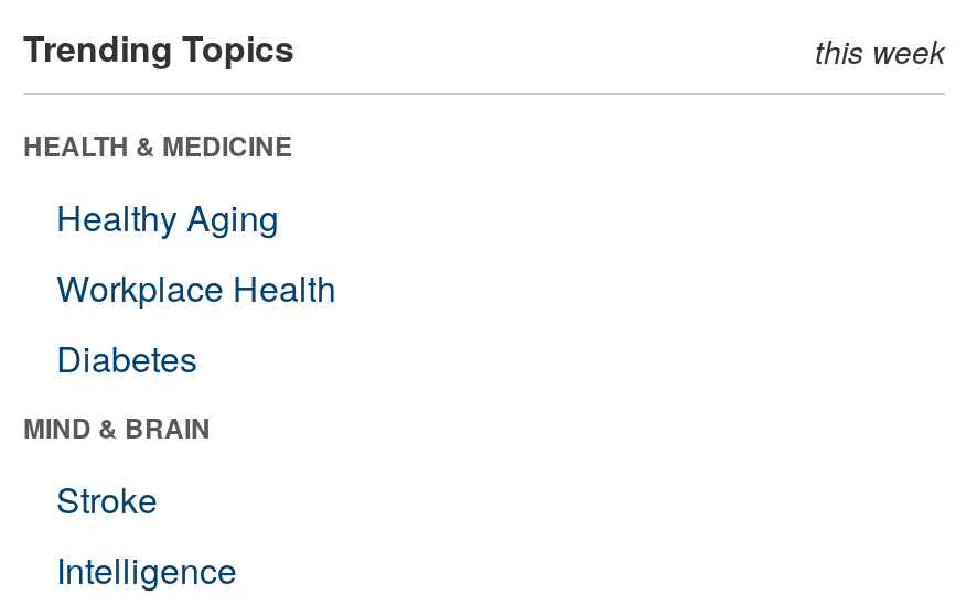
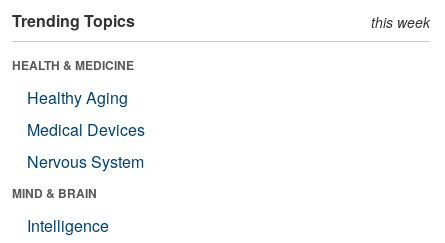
- Workplace Health
- Diabetes
+ Medical Devices
+ Nervous System

- Stroke
